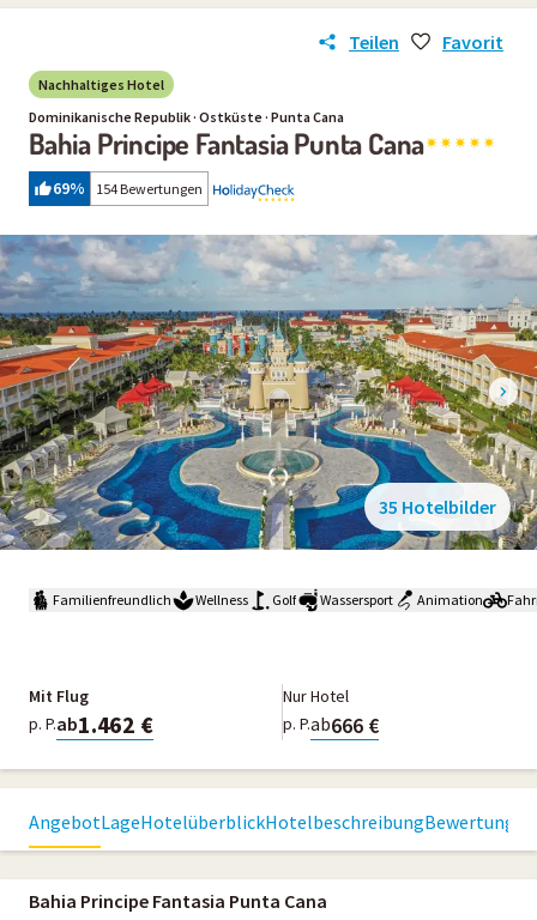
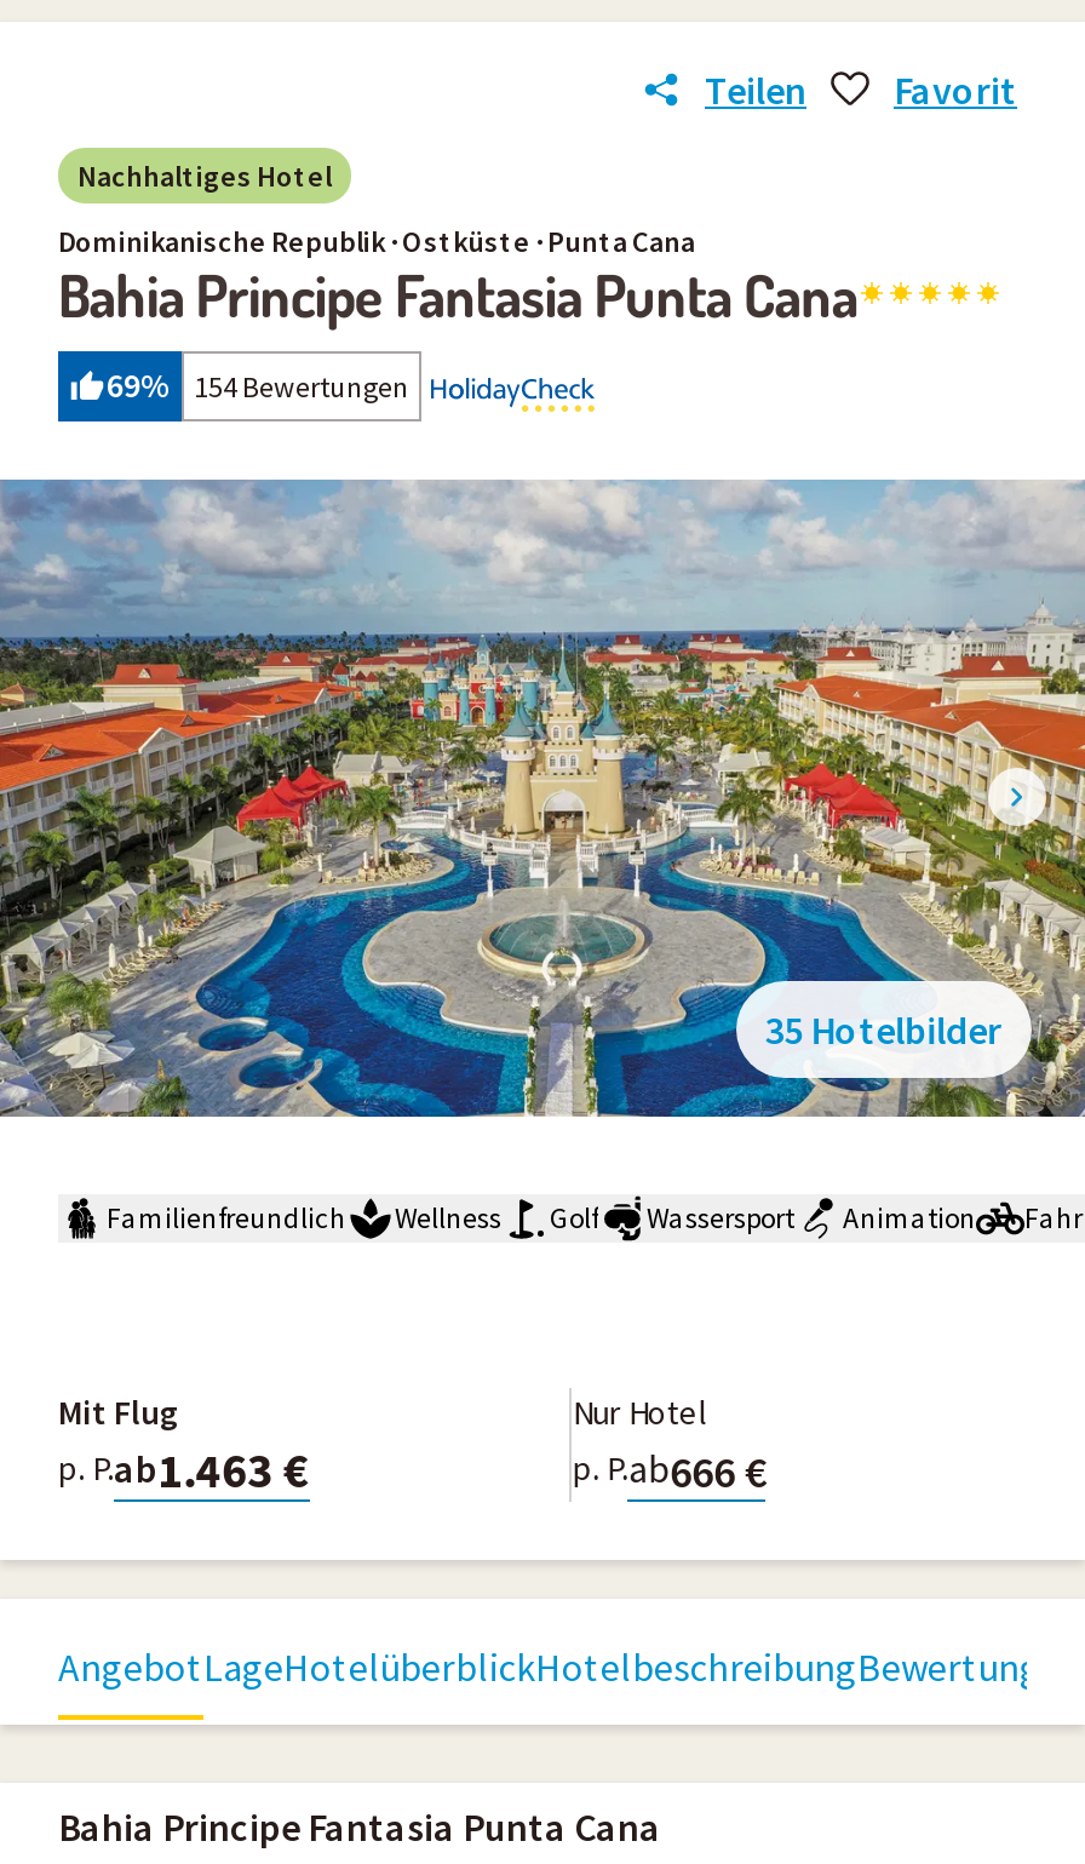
- p. P.ab1.462 €
+ p. P.ab1.463 €
